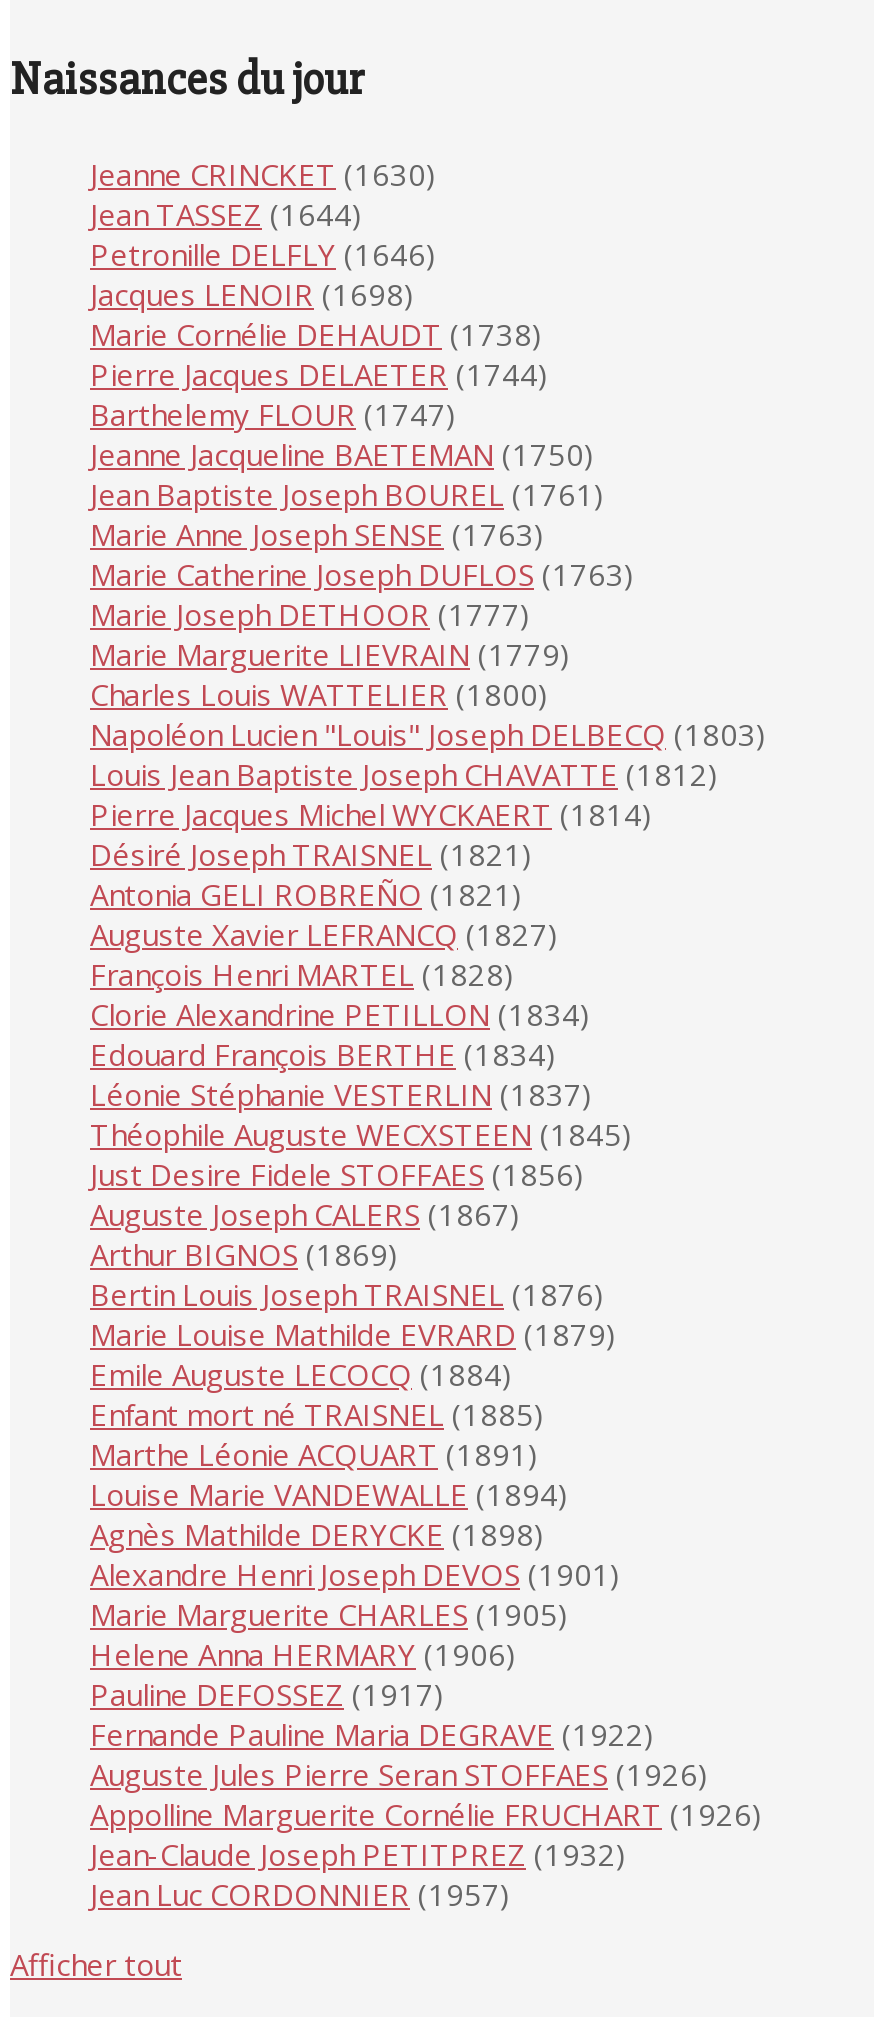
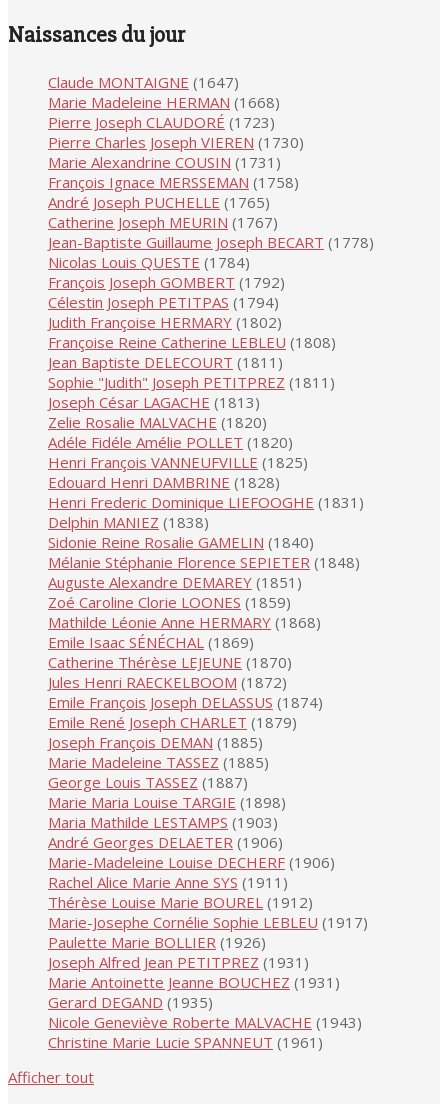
- Jeanne CRINCKET (1630)
- Jean TASSEZ (1644)
- Petronille DELFLY (1646)
- Jacques LENOIR (1698)
- Marie Cornélie DEHAUDT (1738)
- Pierre Jacques DELAETER (1744)
- Barthelemy FLOUR (1747)
- Jeanne Jacqueline BAETEMAN (1750)
- Jean Baptiste Joseph BOUREL (1761)
- Marie Anne Joseph SENSE (1763)
- Marie Catherine Joseph DUFLOS (1763)
- Marie Joseph DETHOOR (1777)
- Marie Marguerite LIEVRAIN (1779)
- Charles Louis WATTELIER (1800)
- Napoléon Lucien "Louis" Joseph DELBECQ (1803)
- Louis Jean Baptiste Joseph CHAVATTE (1812)
- Pierre Jacques Michel WYCKAERT (1814)
- Désiré Joseph TRAISNEL (1821)
- Antonia GELI ROBREÑO (1821)
- Auguste Xavier LEFRANCQ (1827)
- François Henri MARTEL (1828)
- Clorie Alexandrine PETILLON (1834)
- Edouard François BERTHE (1834)
- Léonie Stéphanie VESTERLIN (1837)
- Théophile Auguste WECXSTEEN (1845)
- Just Desire Fidele STOFFAES (1856)
- Auguste Joseph CALERS (1867)
- Arthur BIGNOS (1869)
- Bertin Louis Joseph TRAISNEL (1876)
- Marie Louise Mathilde EVRARD (1879)
- Emile Auguste LECOCQ (1884)
- Enfant mort né TRAISNEL (1885)
- Marthe Léonie ACQUART (1891)
- Louise Marie VANDEWALLE (1894)
- Agnès Mathilde DERYCKE (1898)
- Alexandre Henri Joseph DEVOS (1901)
- Marie Marguerite CHARLES (1905)
- Helene Anna HERMARY (1906)
- Pauline DEFOSSEZ (1917)
- Fernande Pauline Maria DEGRAVE (1922)
- Auguste Jules Pierre Seran STOFFAES (1926)
- Appolline Marguerite Cornélie FRUCHART (1926)
- Jean-Claude Joseph PETITPREZ (1932)
- Jean Luc CORDONNIER (1957)
+ Claude MONTAIGNE (1647)
+ Marie Madeleine HERMAN (1668)
+ Pierre Joseph CLAUDORÉ (1723)
+ Pierre Charles Joseph VIEREN (1730)
+ Marie Alexandrine COUSIN (1731)
+ François Ignace MERSSEMAN (1758)
+ André Joseph PUCHELLE (1765)
+ Catherine Joseph MEURIN (1767)
+ Jean-Baptiste Guillaume Joseph BECART (1778)
+ Nicolas Louis QUESTE (1784)
+ François Joseph GOMBERT (1792)
+ Célestin Joseph PETITPAS (1794)
+ Judith Françoise HERMARY (1802)
+ Françoise Reine Catherine LEBLEU (1808)
+ Jean Baptiste DELECOURT (1811)
+ Sophie "Judith" Joseph PETITPREZ (1811)
+ Joseph César LAGACHE (1813)
+ Zelie Rosalie MALVACHE (1820)
+ Adéle Fidéle Amélie POLLET (1820)
+ Henri François VANNEUFVILLE (1825)
+ Edouard Henri DAMBRINE (1828)
+ Henri Frederic Dominique LIEFOOGHE (1831)
+ Delphin MANIEZ (1838)
+ Sidonie Reine Rosalie GAMELIN (1840)
+ Mélanie Stéphanie Florence SEPIETER (1848)
+ Auguste Alexandre DEMAREY (1851)
+ Zoé Caroline Clorie LOONES (1859)
+ Mathilde Léonie Anne HERMARY (1868)
+ Emile Isaac SÉNÉCHAL (1869)
+ Catherine Thérèse LEJEUNE (1870)
+ Jules Henri RAECKELBOOM (1872)
+ Emile François Joseph DELASSUS (1874)
+ Emile René Joseph CHARLET (1879)
+ Joseph François DEMAN (1885)
+ Marie Madeleine TASSEZ(1885)
+ George Louis TASSEZ (1887)
+ Marie Maria Louise TARGIE (1898)
+ Maria Mathilde LESTAMPS (1903)
+ André Georges DELAETER(1906)
+ Marie-Madeleine Louise DECHERF (1906)
+ Rachel Alice Marie Anne SYS (1911)
+ Thérèse Louise Marie BOUREL (1912)
+ Marie-Josephe Cornélie Sophie LEBLEU (1917)
+ Paulette Marie BOLLIER (1926)
+ Joseph Alfred Jean PETITPREZ (1931)
+ Marie Antoinette Jeanne BOUCHEZ (1931)
+ Gerard DEGAND (1935)
+ Nicole Geneviève Roberte MALVACHE (1943)
+ Christine Marie Lucie SPANNEUT (1961)
